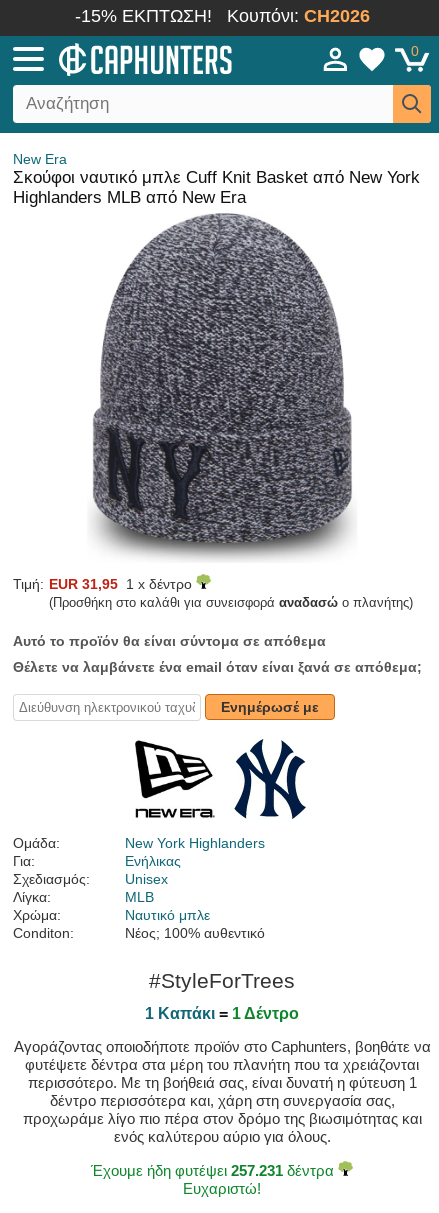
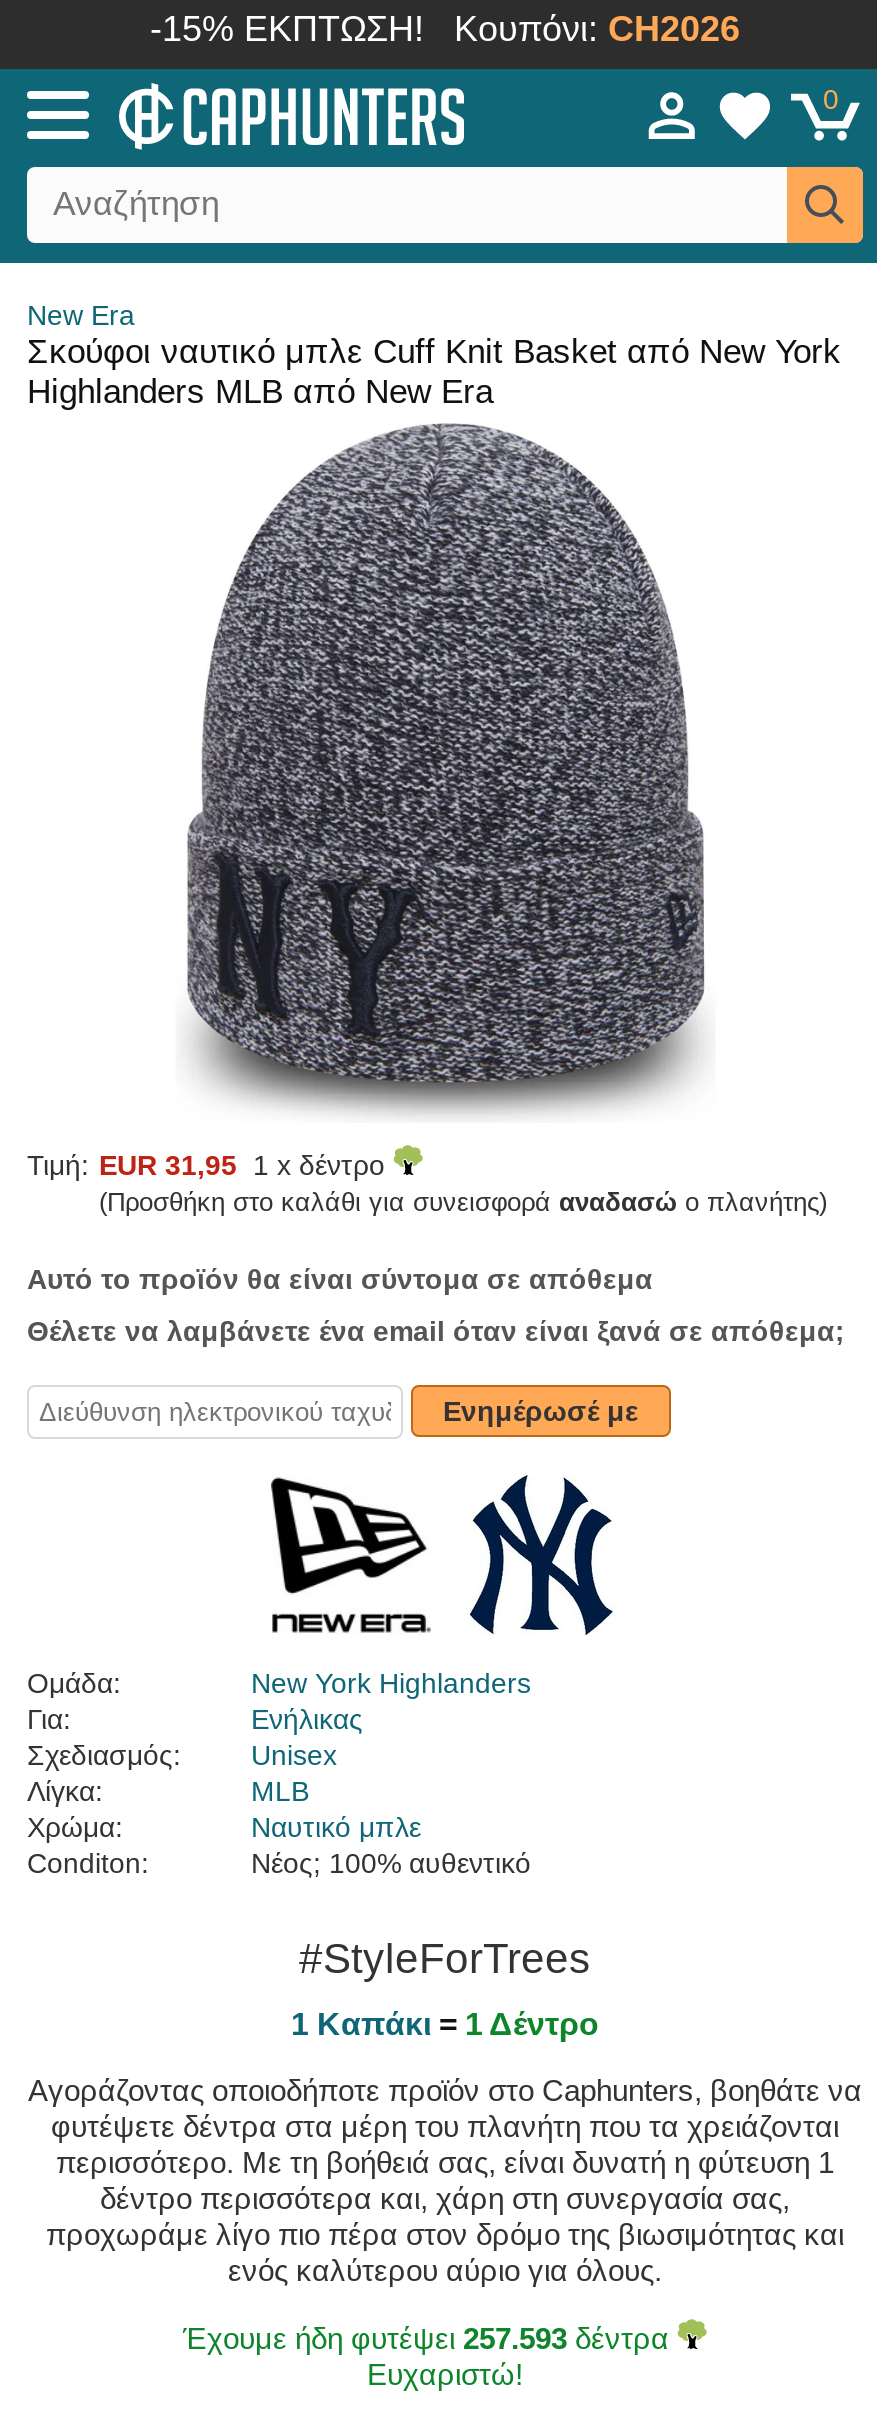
- Έχουμε ήδη φυτέψει 257.231 δέντρα
+ Έχουμε ήδη φυτέψει 257.593 δέντρα
